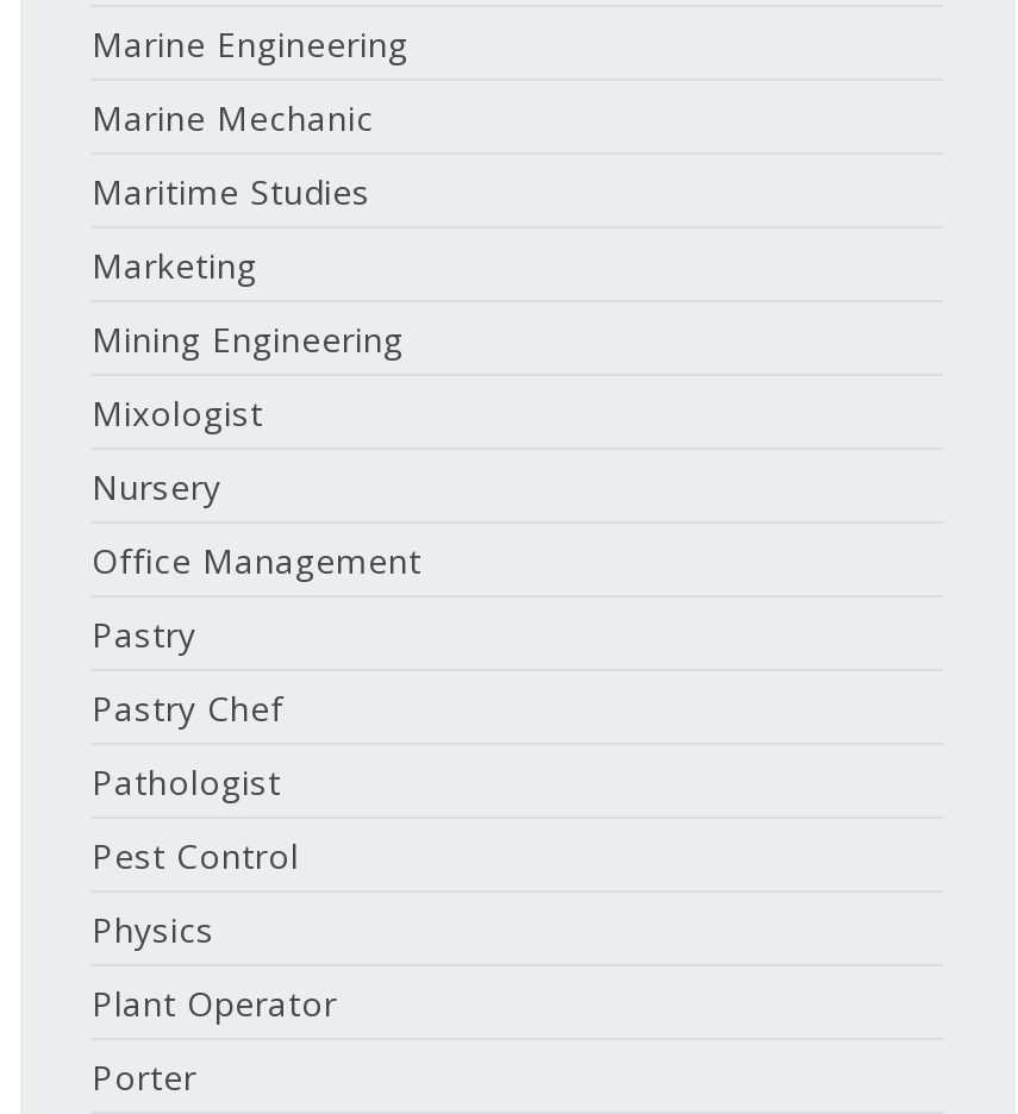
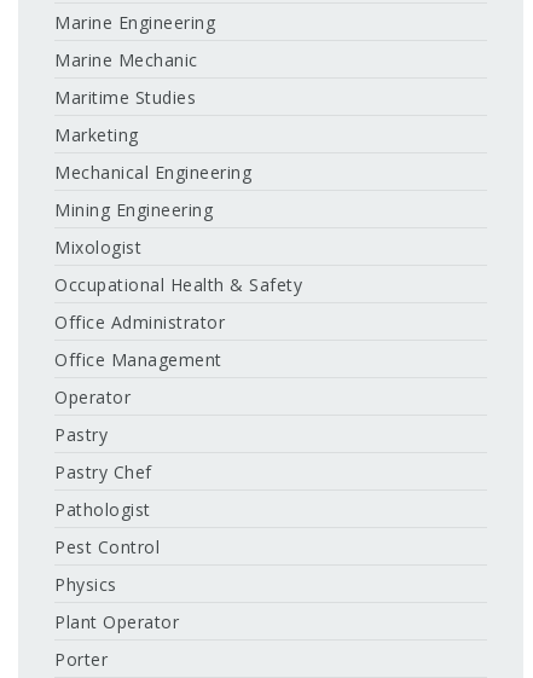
+ Mechanical Engineering

- Nursery
+ Occupational Health & Safety
+ Office Administrator

+ Operator
